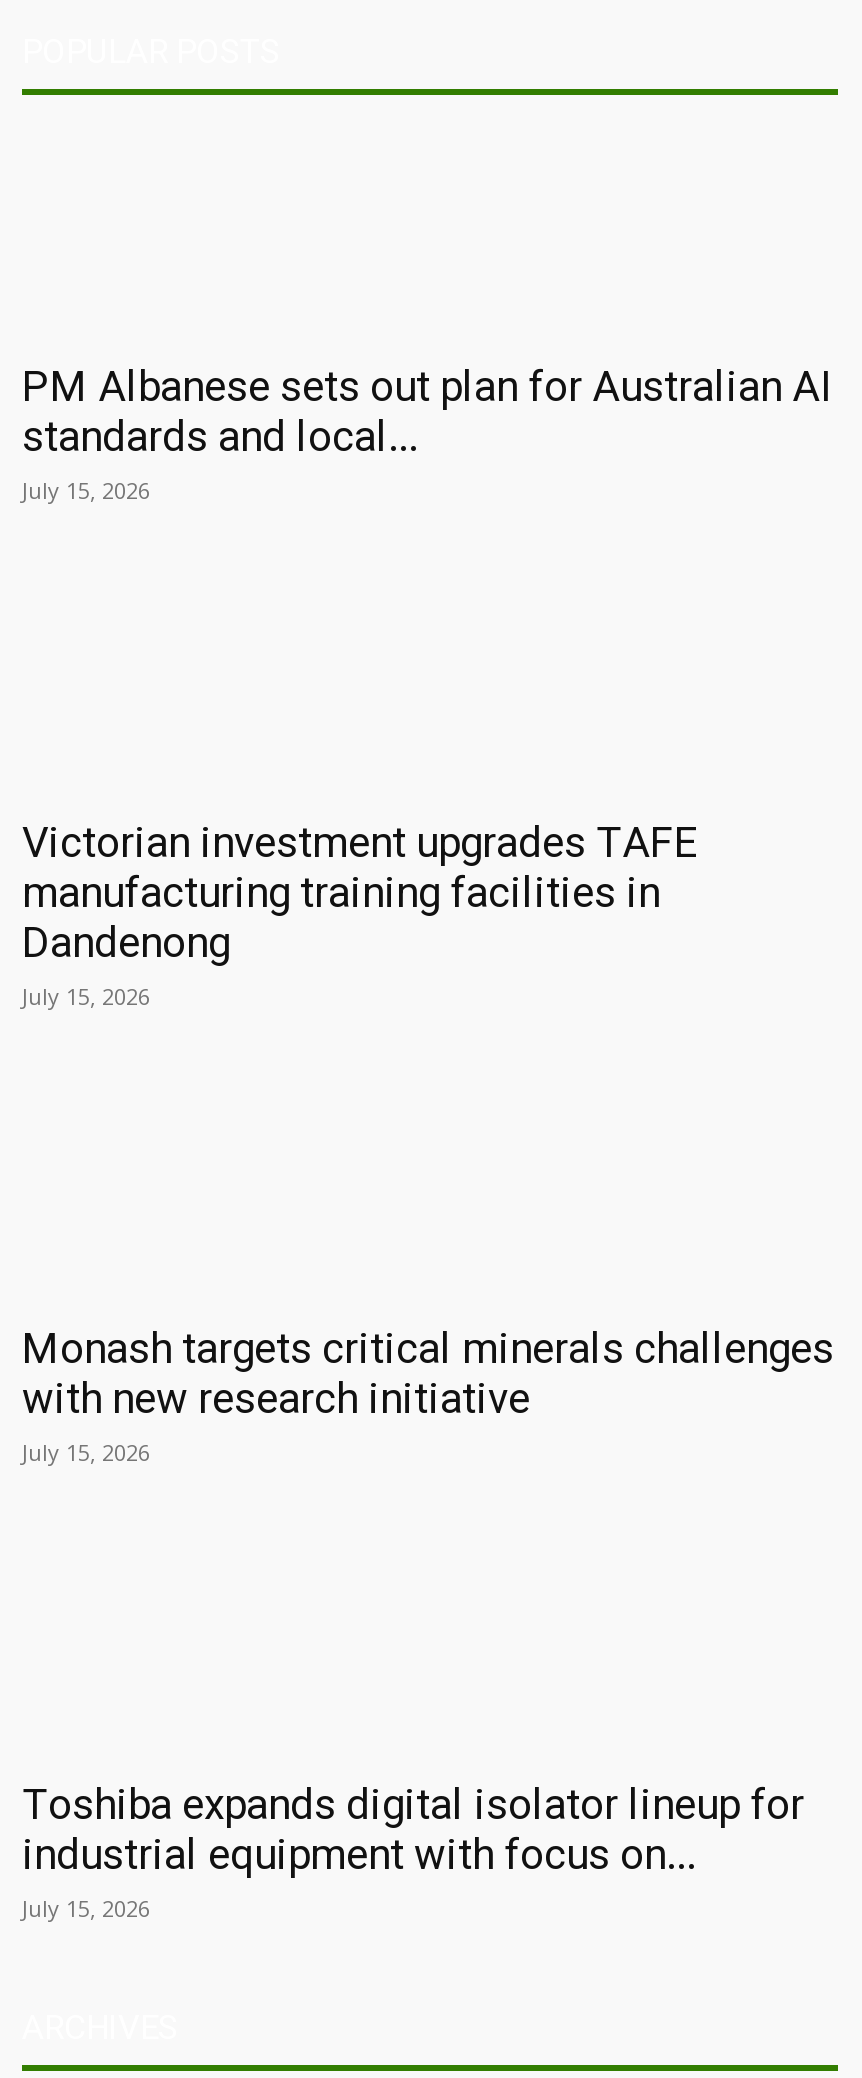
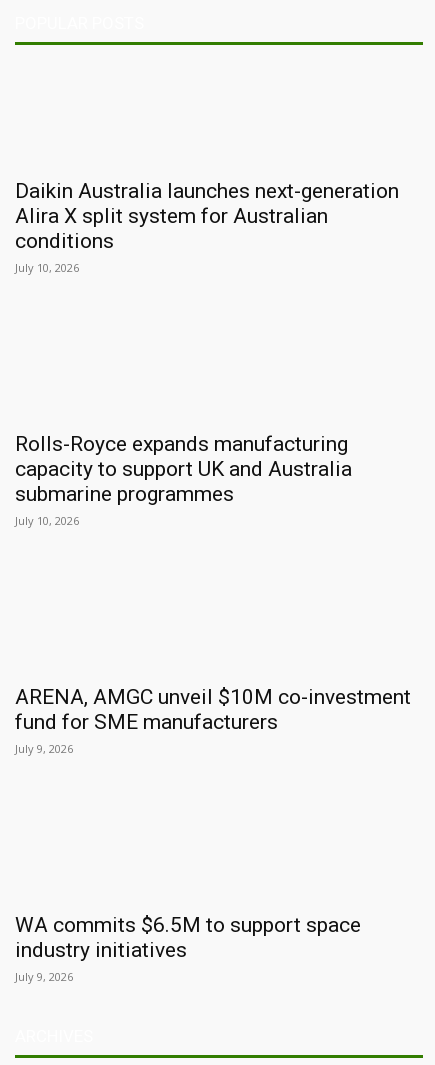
- PM Albanese sets out plan for Australian AI
- standards and local...
- July 15, 2026
+ Daikin Australia launches next-generation
+ Alira X split system for Australian
+ conditions
+ July 10, 2026

- Victorian investment upgrades TAFE
- manufacturing training facilities in
- Dandenong
- July 15, 2026
+ Rolls-Royce expands manufacturing
+ capacity to support UK and Australia
+ submarine programmes
+ July 10, 2026

- Monash targets critical minerals challenges
- with new research initiative
- July 15, 2026
+ ARENA, AMGC unveil $10M co-investment
+ fund for SME manufacturers
+ July 9, 2026

- Toshiba expands digital isolator lineup for
- industrial equipment with focus on...
- July 15, 2026
+ WA commits $6.5M to support space
+ industry initiatives
+ July 9, 2026
